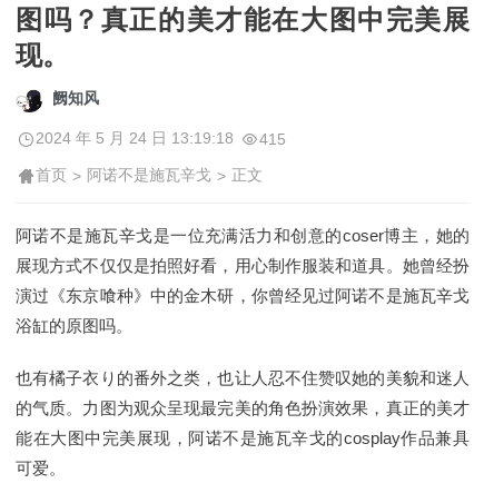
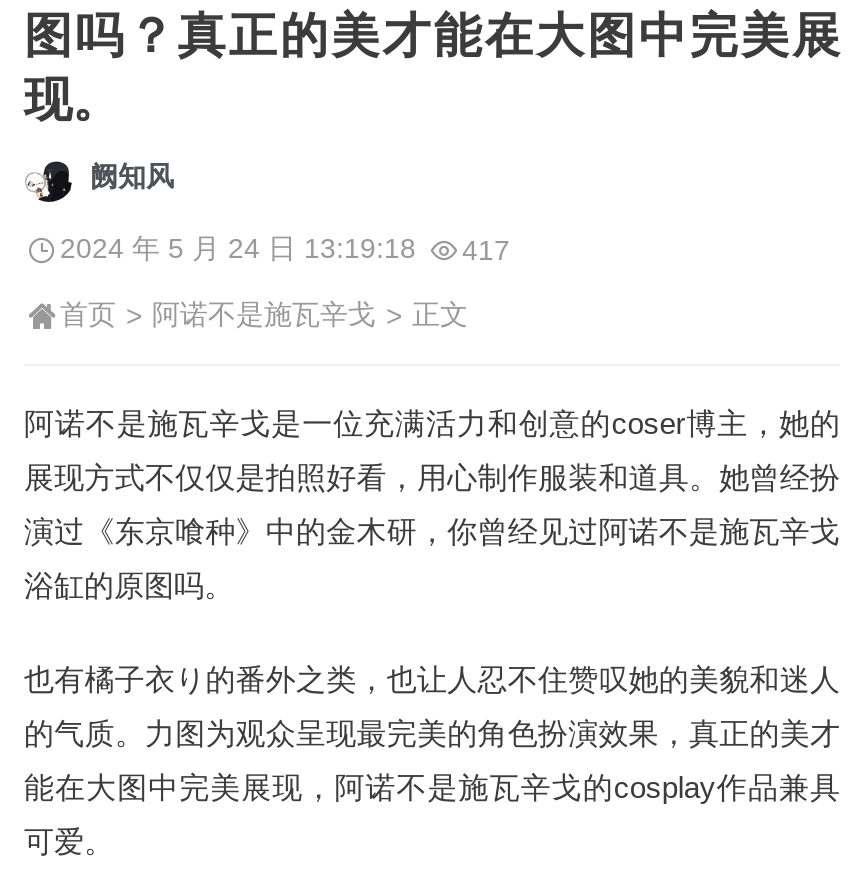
- 2024 年 5 月 24 日 13:19:18 415
+ 2024 年 5 月 24 日 13:19:18 417
